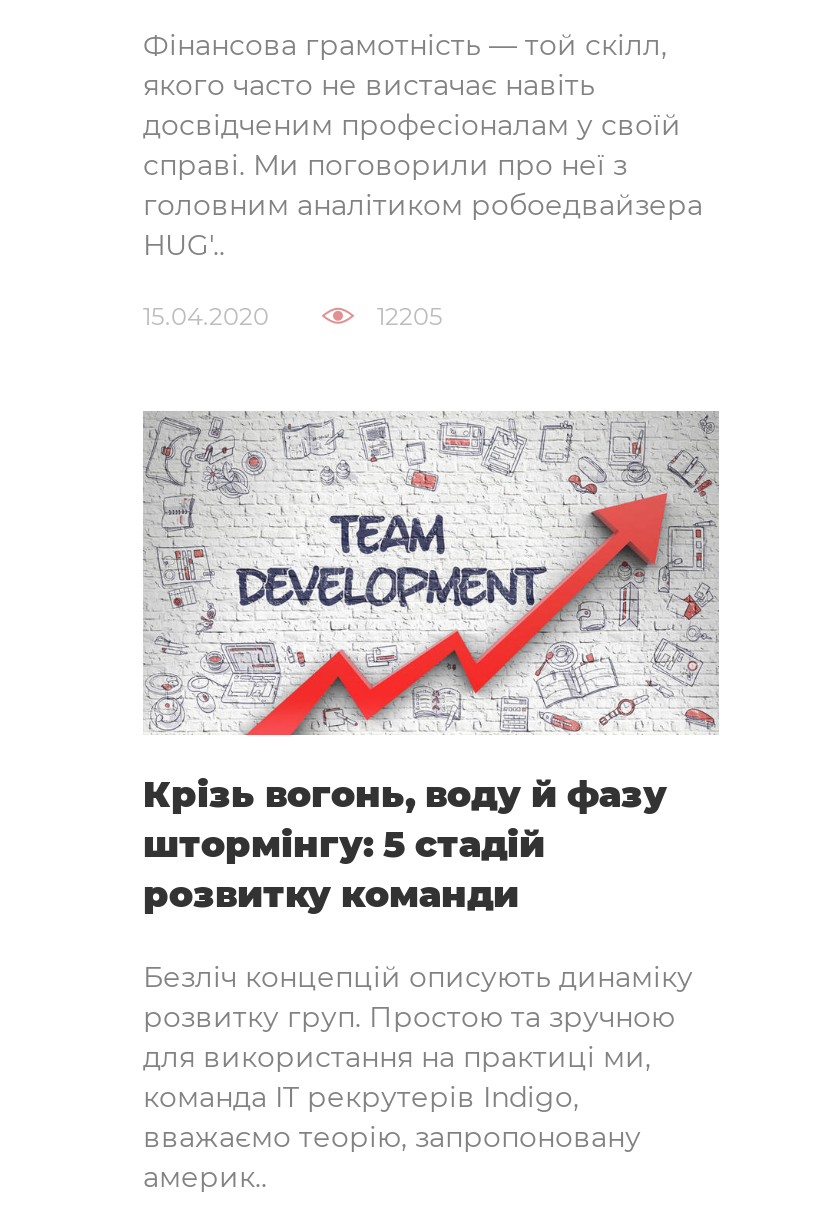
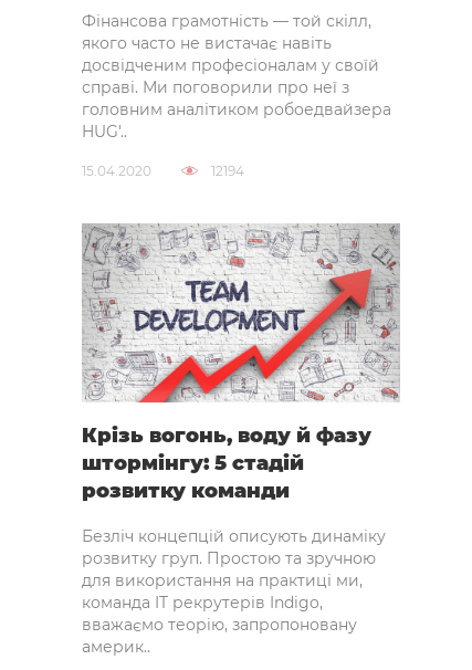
- 12205
+ 12194
